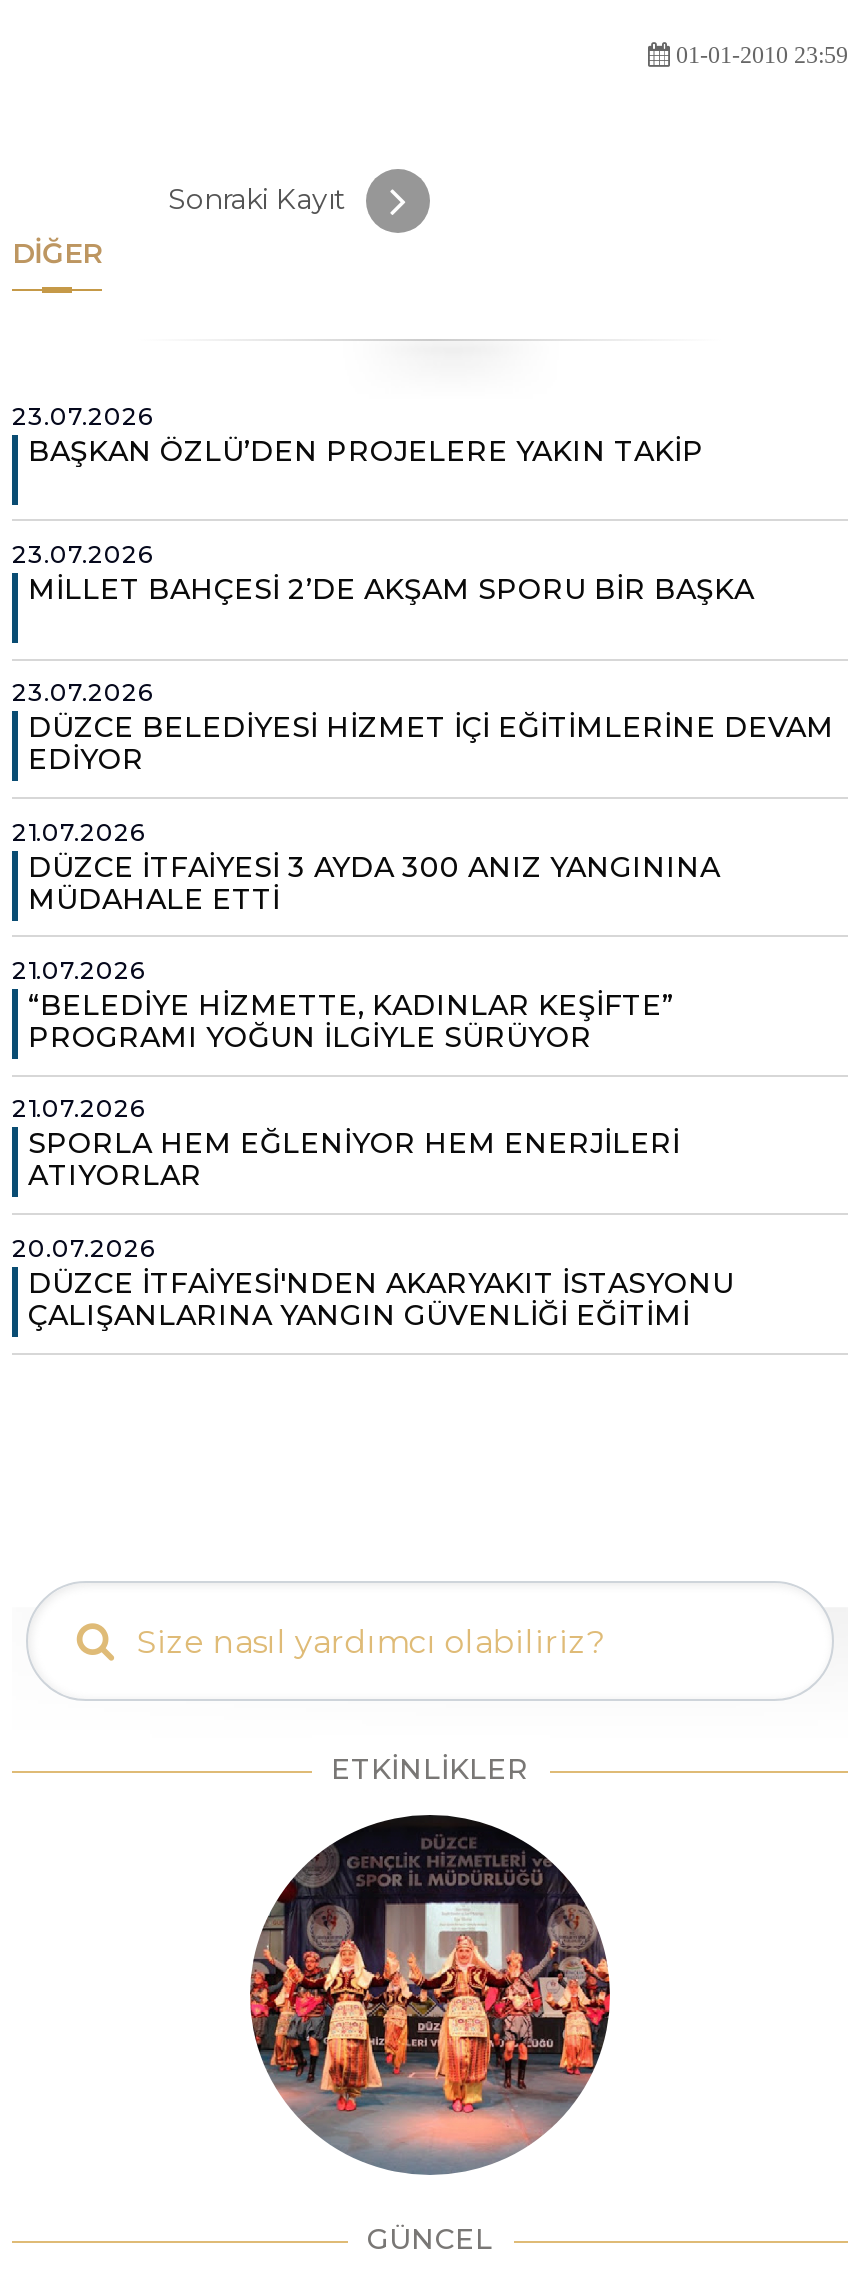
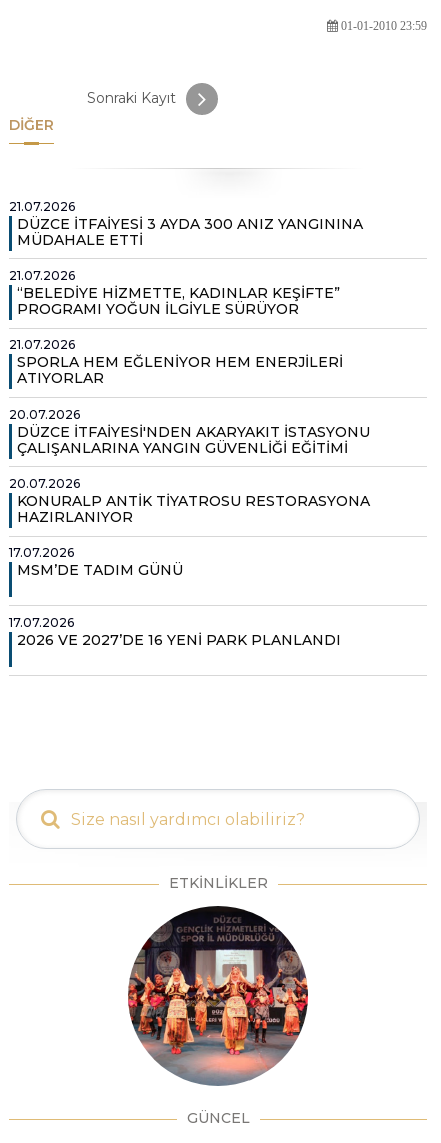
- 23.07.2026
- BAŞKAN ÖZLÜ’DEN PROJELERE YAKIN TAKİP
- 23.07.2026
- MİLLET BAHÇESİ 2’DE AKŞAM SPORU BİR BAŞKA
- 23.07.2026
- DÜZCE BELEDİYESİ HİZMET İÇİ EĞİTİMLERİNE DEVAM
- EDİYOR

moved up: 21.07.2026 | DÜZCE İTFAİYESİ 3 AYDA 300 ANIZ YANGININA | MÜDAHALE ETTİ | ... | DÜZCE İTFAİYESİ'NDEN AKARYAKIT İSTASYONU | ÇALIŞANLARINA YANGIN GÜVENLİĞİ EĞİTİMİ

+ 20.07.2026
+ KONURALP ANTİK TİYATROSU RESTORASYONA
+ HAZIRLANIYOR
+ 17.07.2026
+ MSM’DE TADIM GÜNÜ
+ 17.07.2026
+ 2026 VE 2027’DE 16 YENİ PARK PLANLANDI
